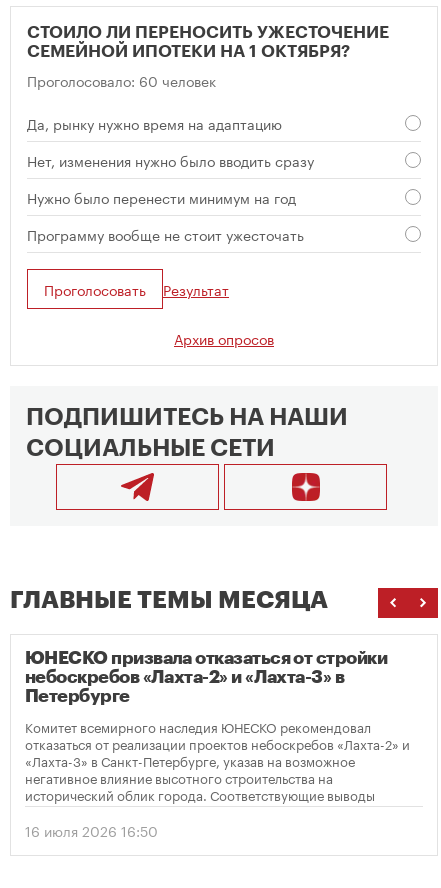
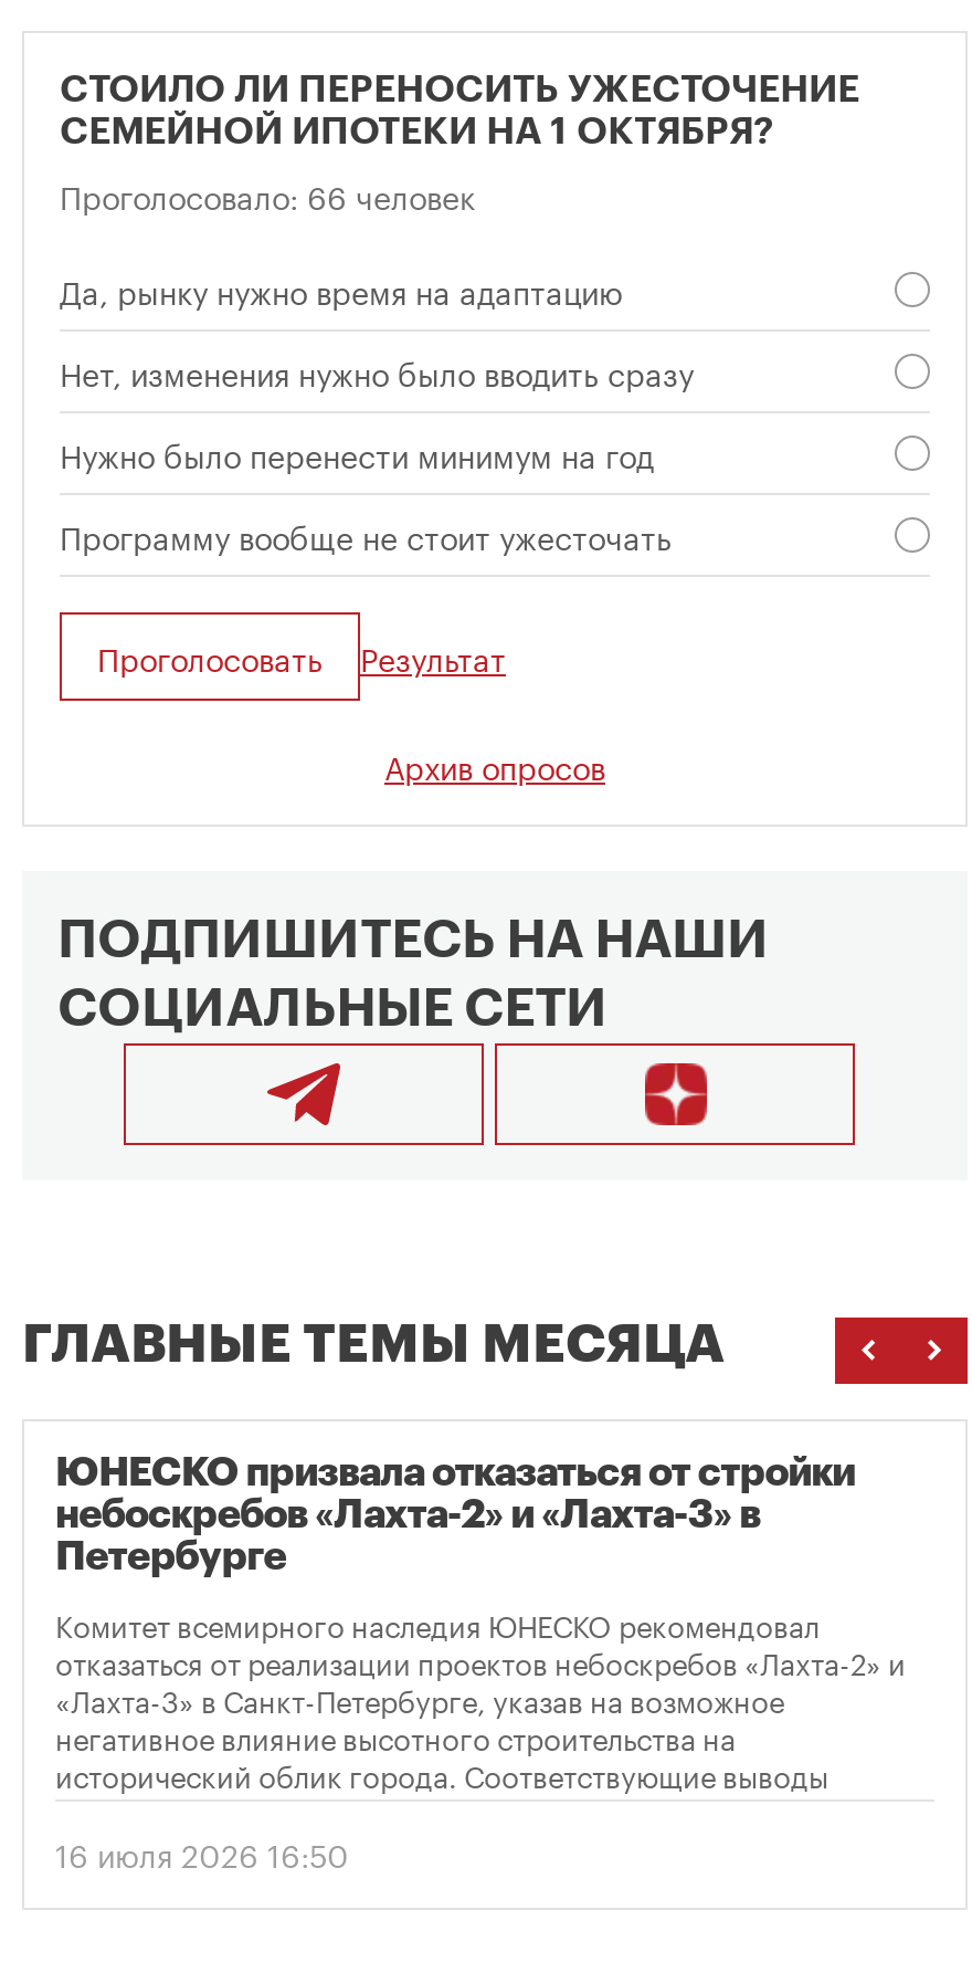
- Проголосовало: 60 человек
+ Проголосовало: 66 человек
